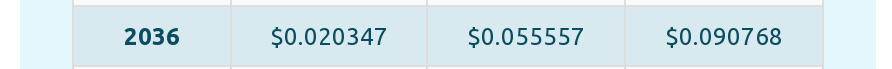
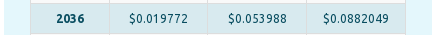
- $0.020347
+ $0.019772

- $0.055557
+ $0.053988

- $0.090768
+ $0.0882049
